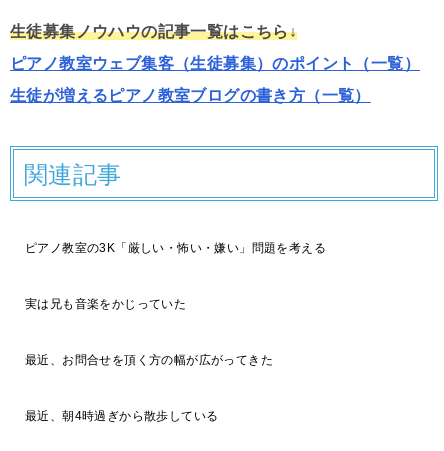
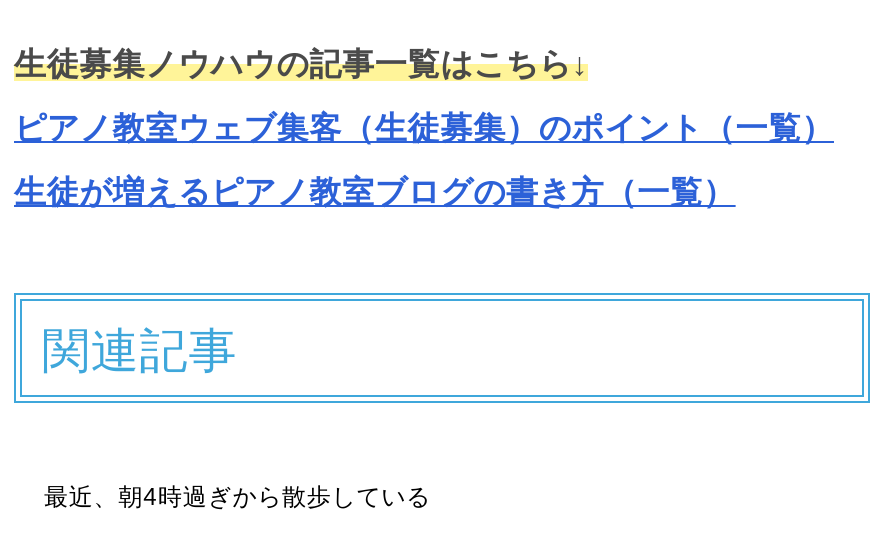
- ピアノ教室の3K「厳しい・怖い・嫌い」問題を考える

- 実は兄も音楽をかじっていた

- 最近、お問合せを頂く方の幅が広がってきた
